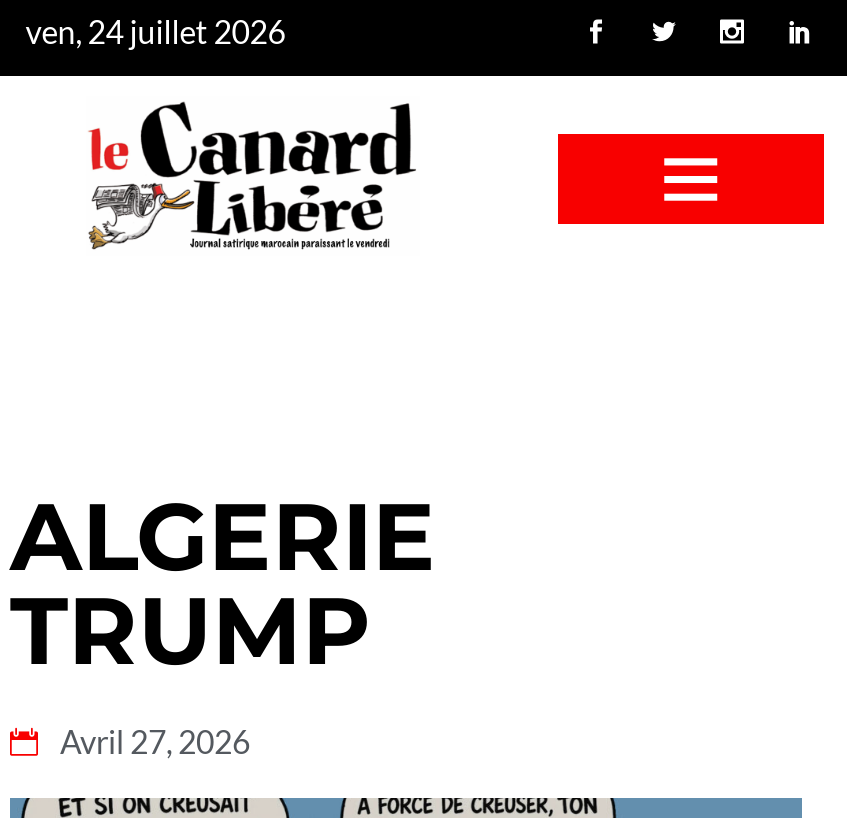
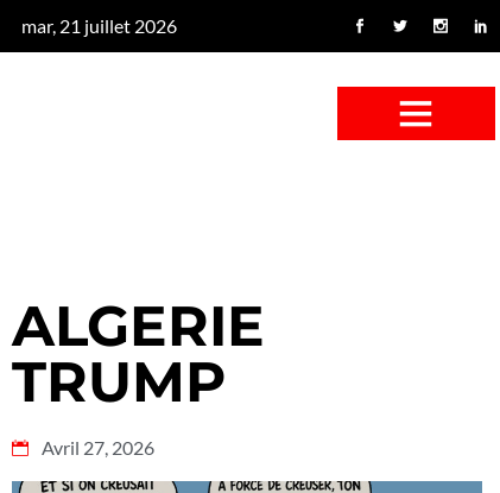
- ven, 24 juillet 2026
+ mar, 21 juillet 2026

- [image]
